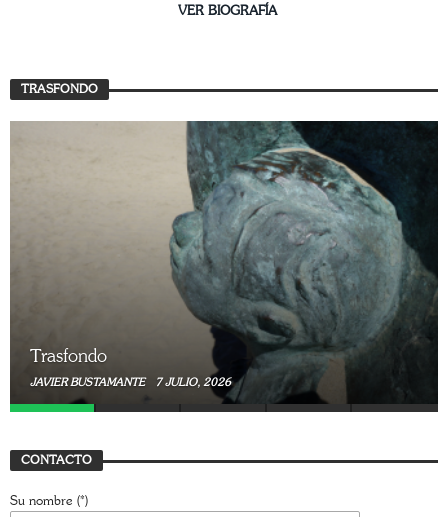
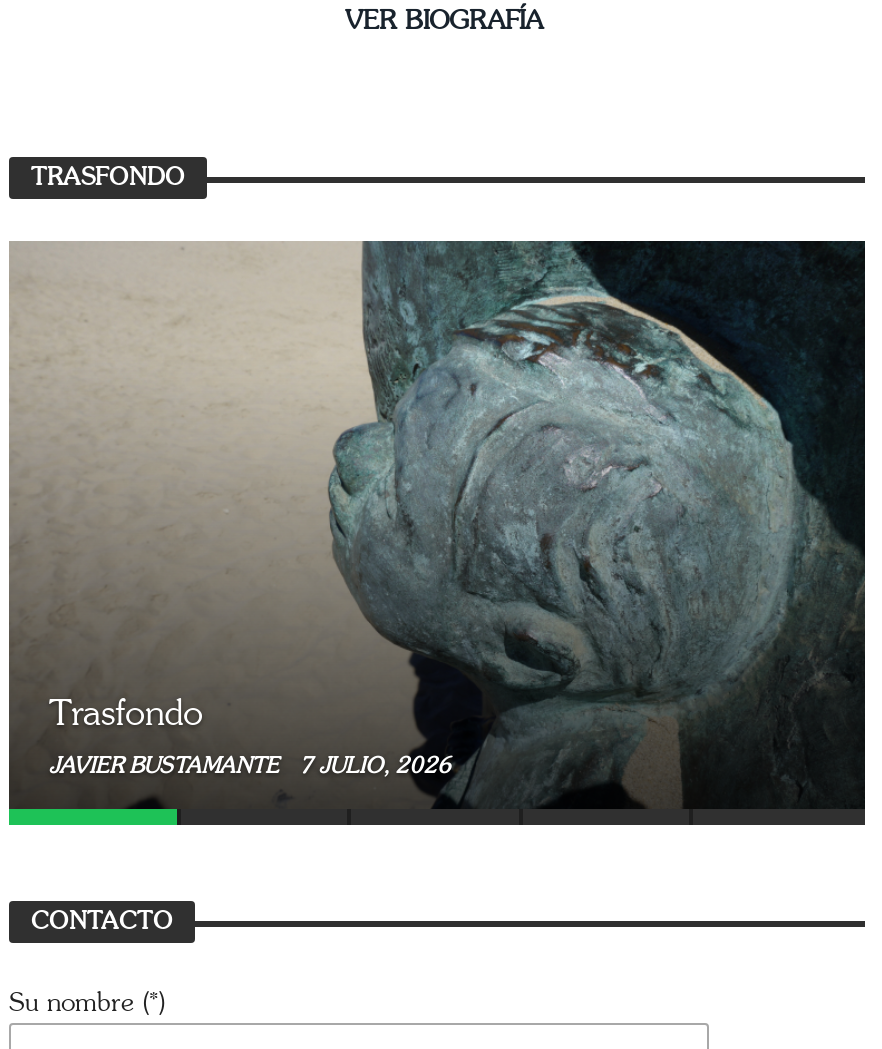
- JAVIER BUSTAMANTE 7 JULIO, 2026
+ JAVIER BUSTAMANTE 7 JUNIO, 2026
